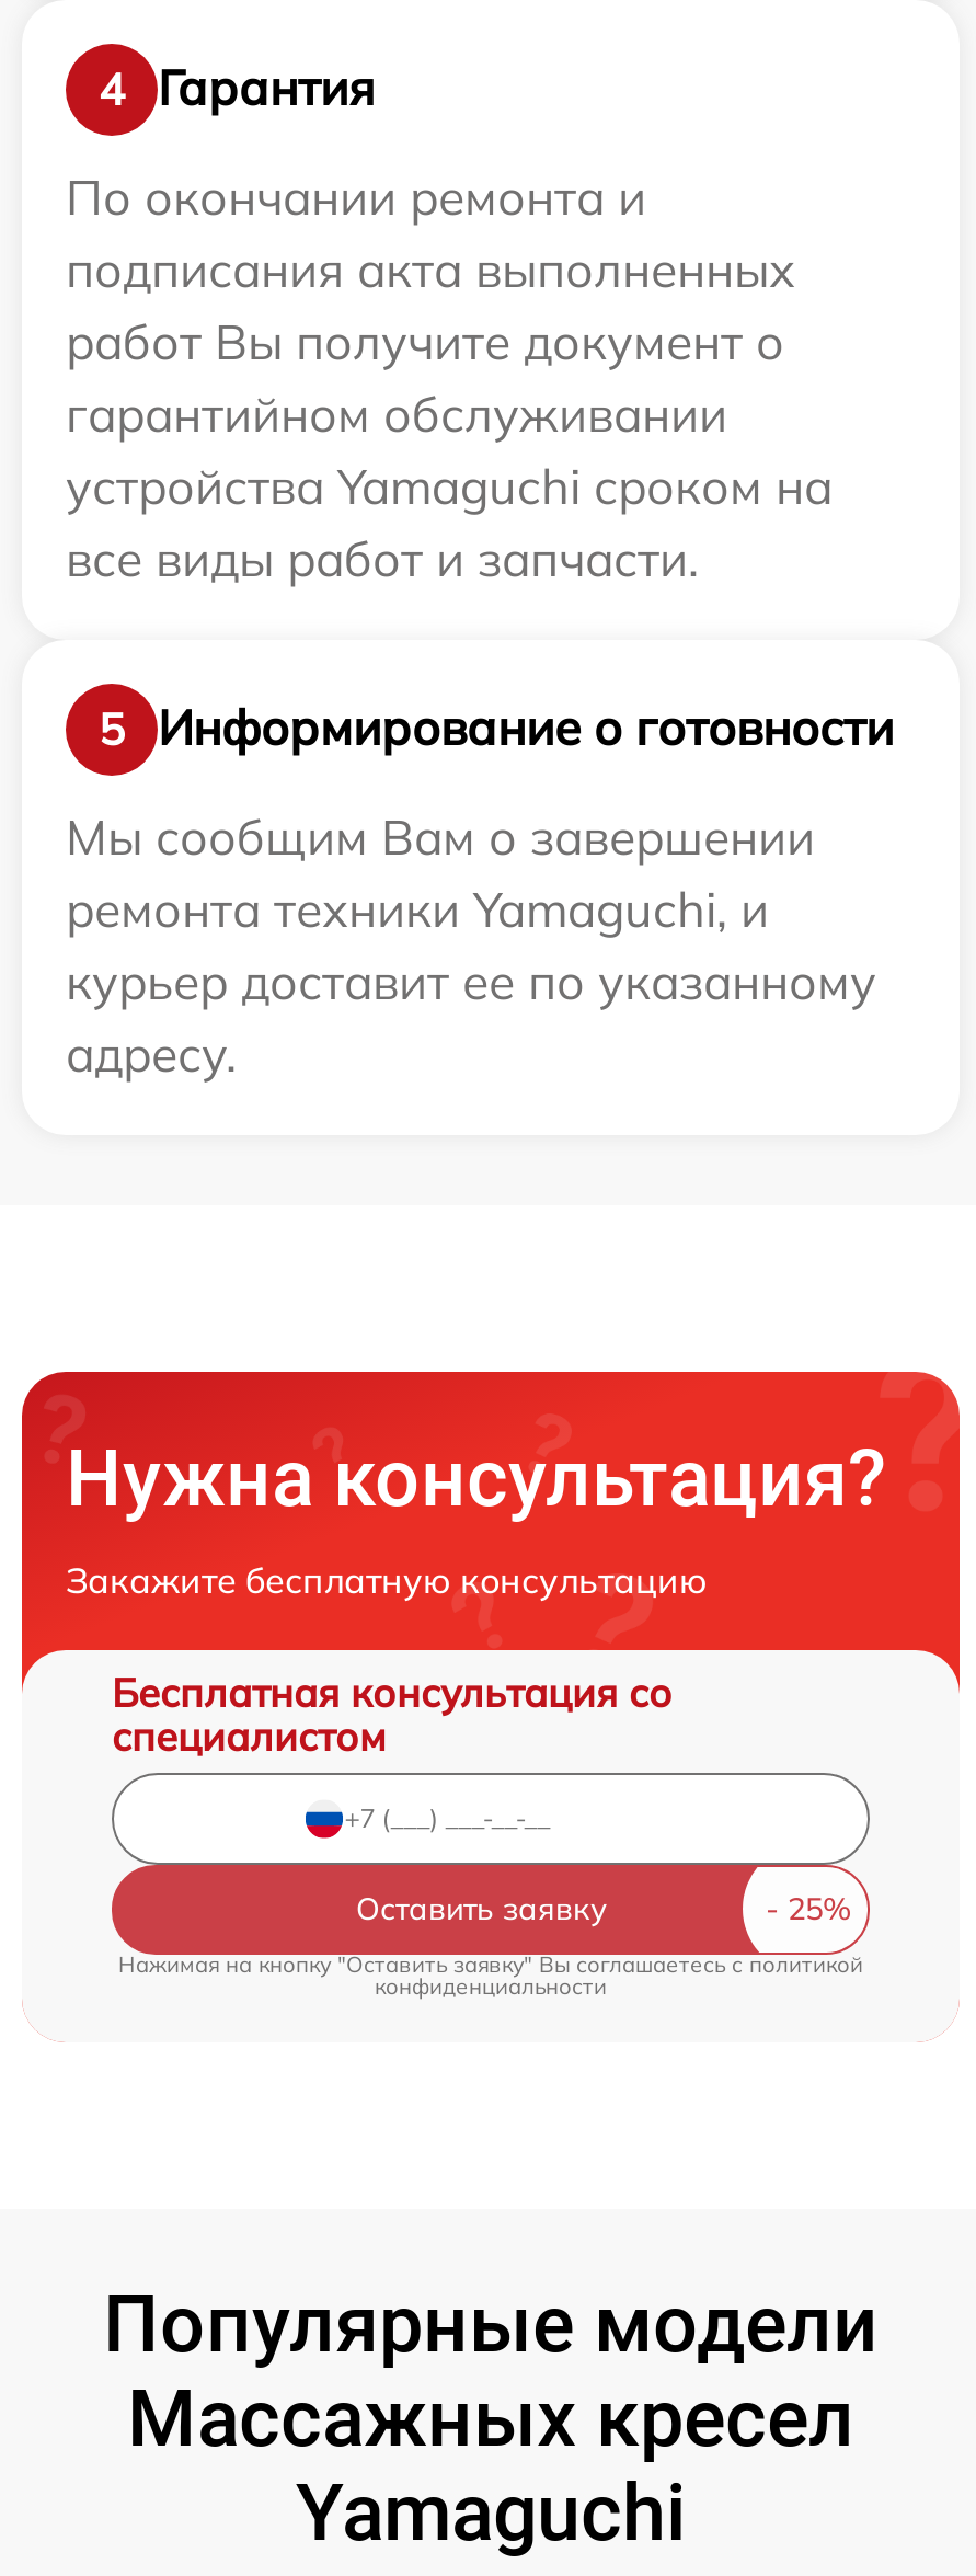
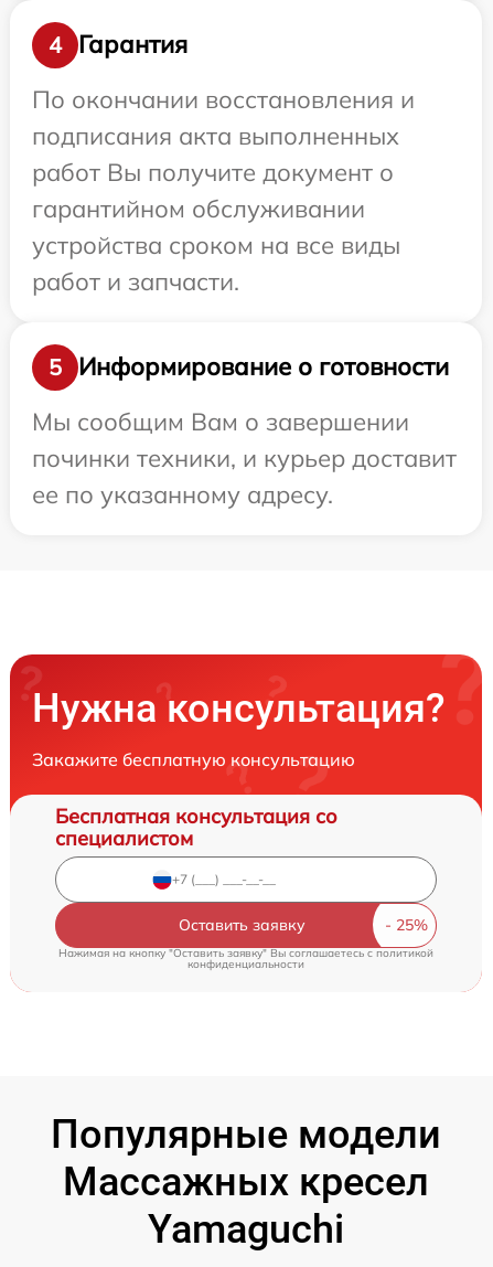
- По окончании ремонта и
+ По окончании восстановления и

- устройства Yamaguchi сроком на
- все виды работ и запчасти.
+ устройства сроком на все виды
+ работ и запчасти.

- ремонта техники Yamaguchi, и
- курьер доставит ее по указанному
- адресу.
+ починки техники, и курьер доставит
+ ее по указанному адресу.
